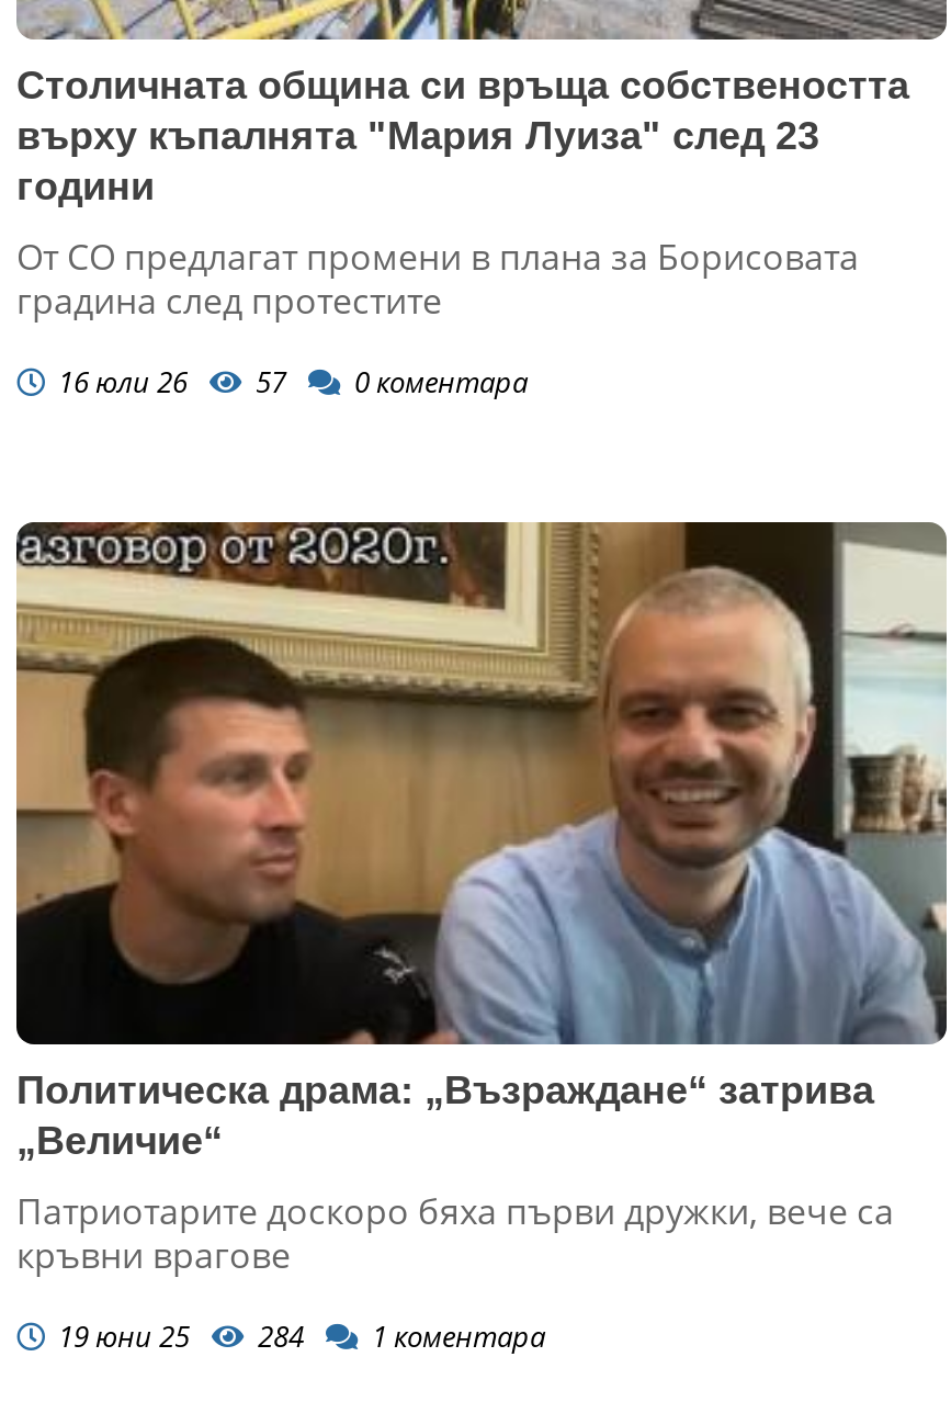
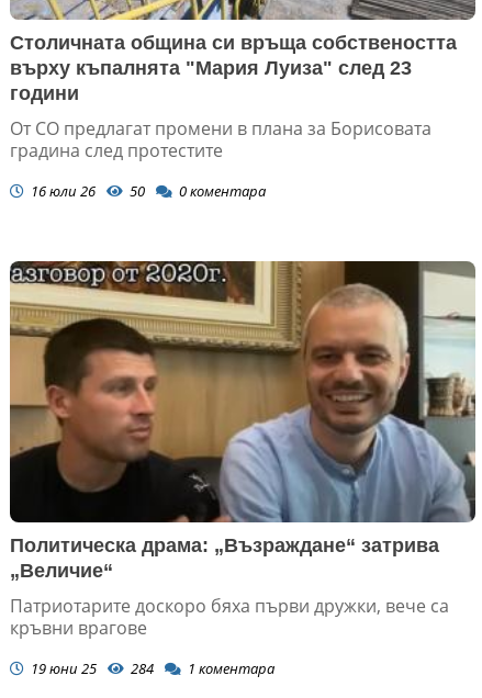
- 16 юли 26 57 0 коментара
+ 16 юли 26 50 0 коментара
